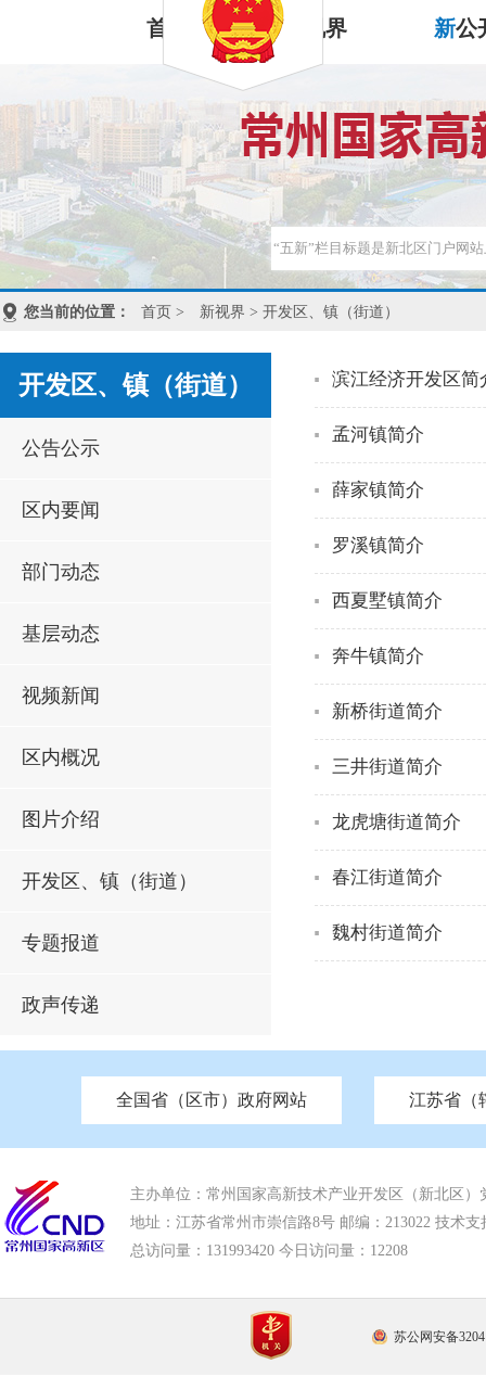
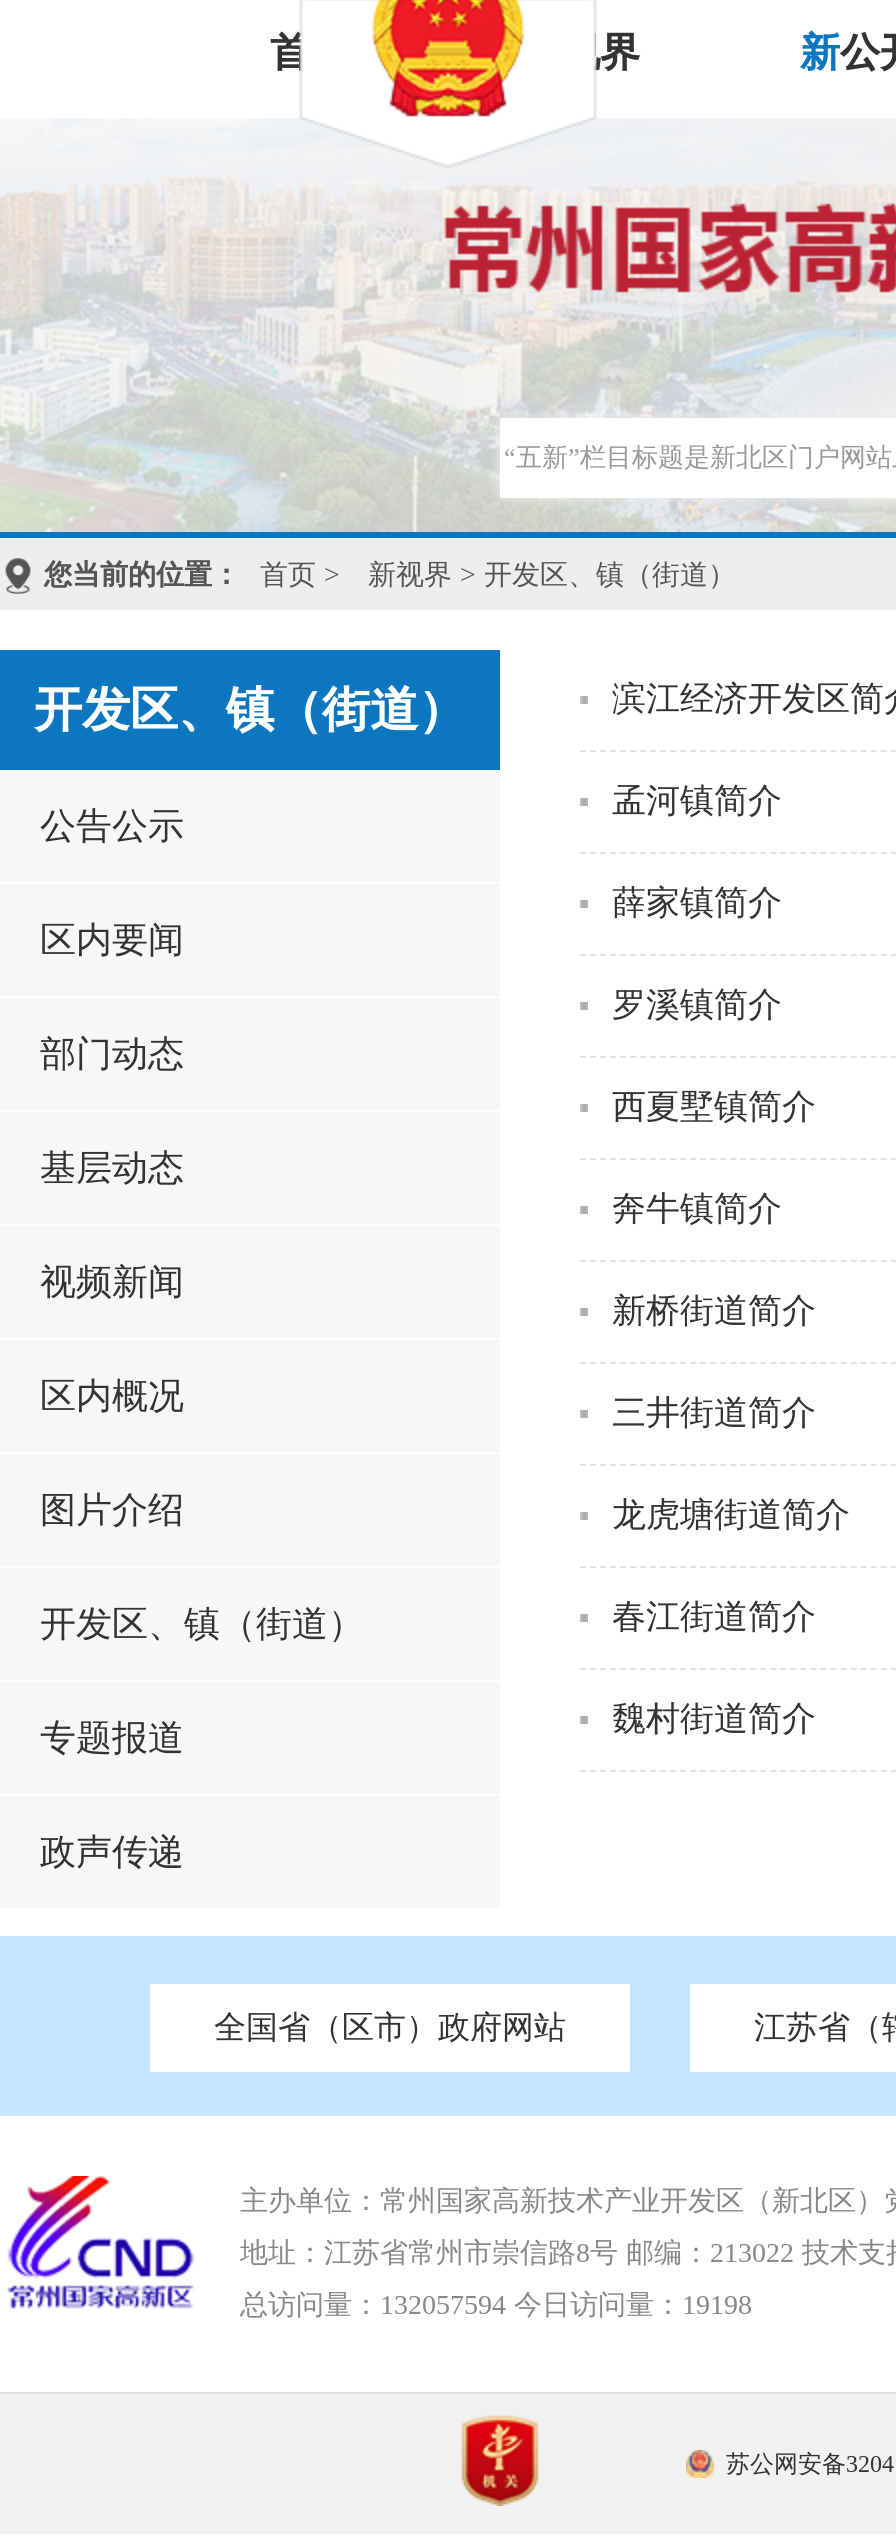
- 总访问量：131993420 今日访问量：12208
+ 总访问量：132057594 今日访问量：19198
